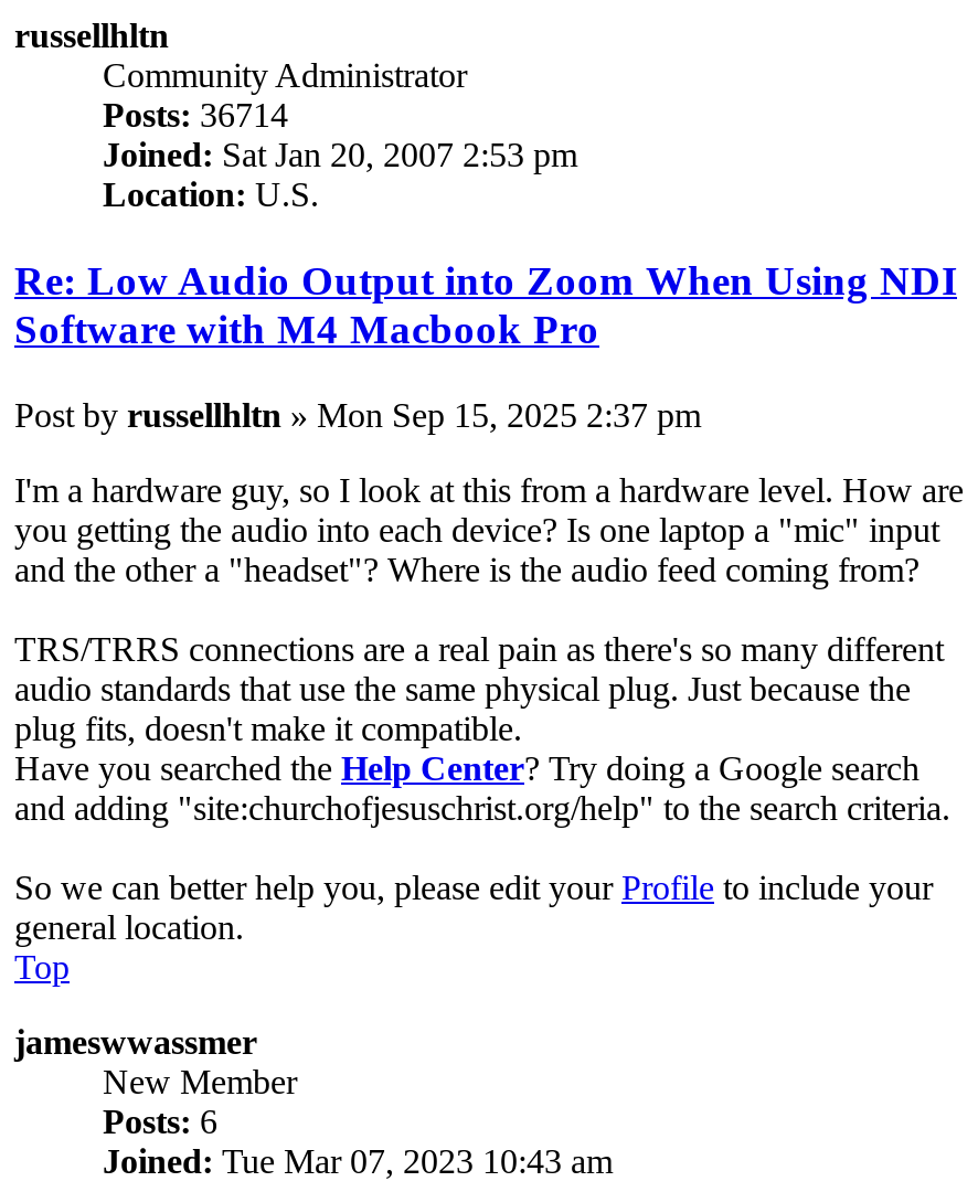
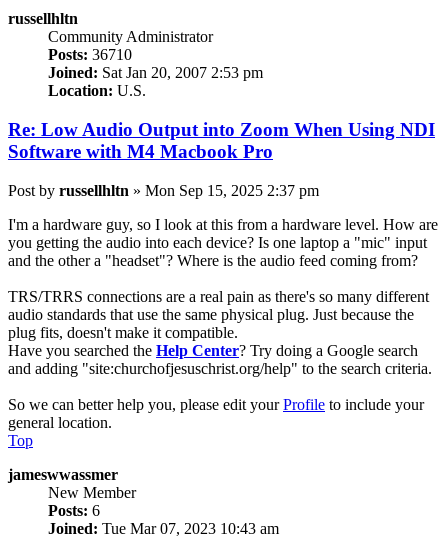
- Posts: 36714
+ Posts: 36710
